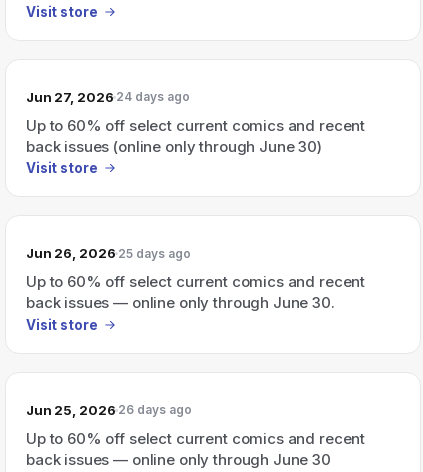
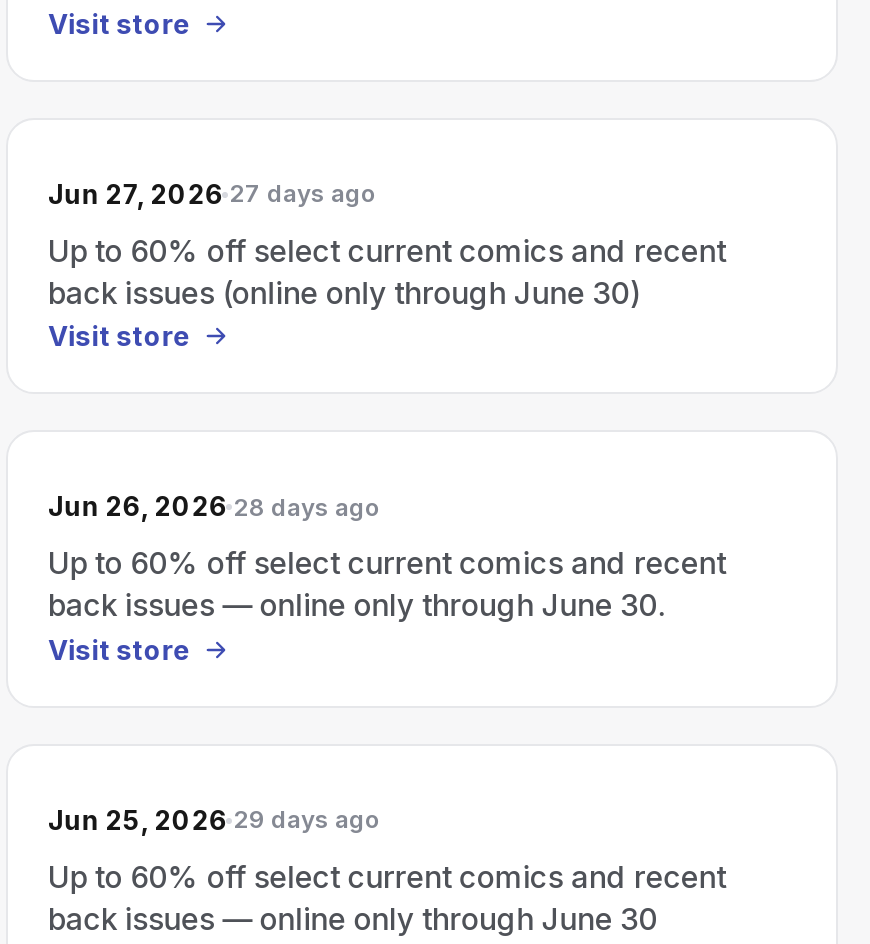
- Jun 27, 2026 24 days ago
+ Jun 27, 2026 27 days ago

- Jun 26, 2026 25 days ago
+ Jun 26, 2026 28 days ago

- Jun 25, 2026 26 days ago
+ Jun 25, 2026 29 days ago
